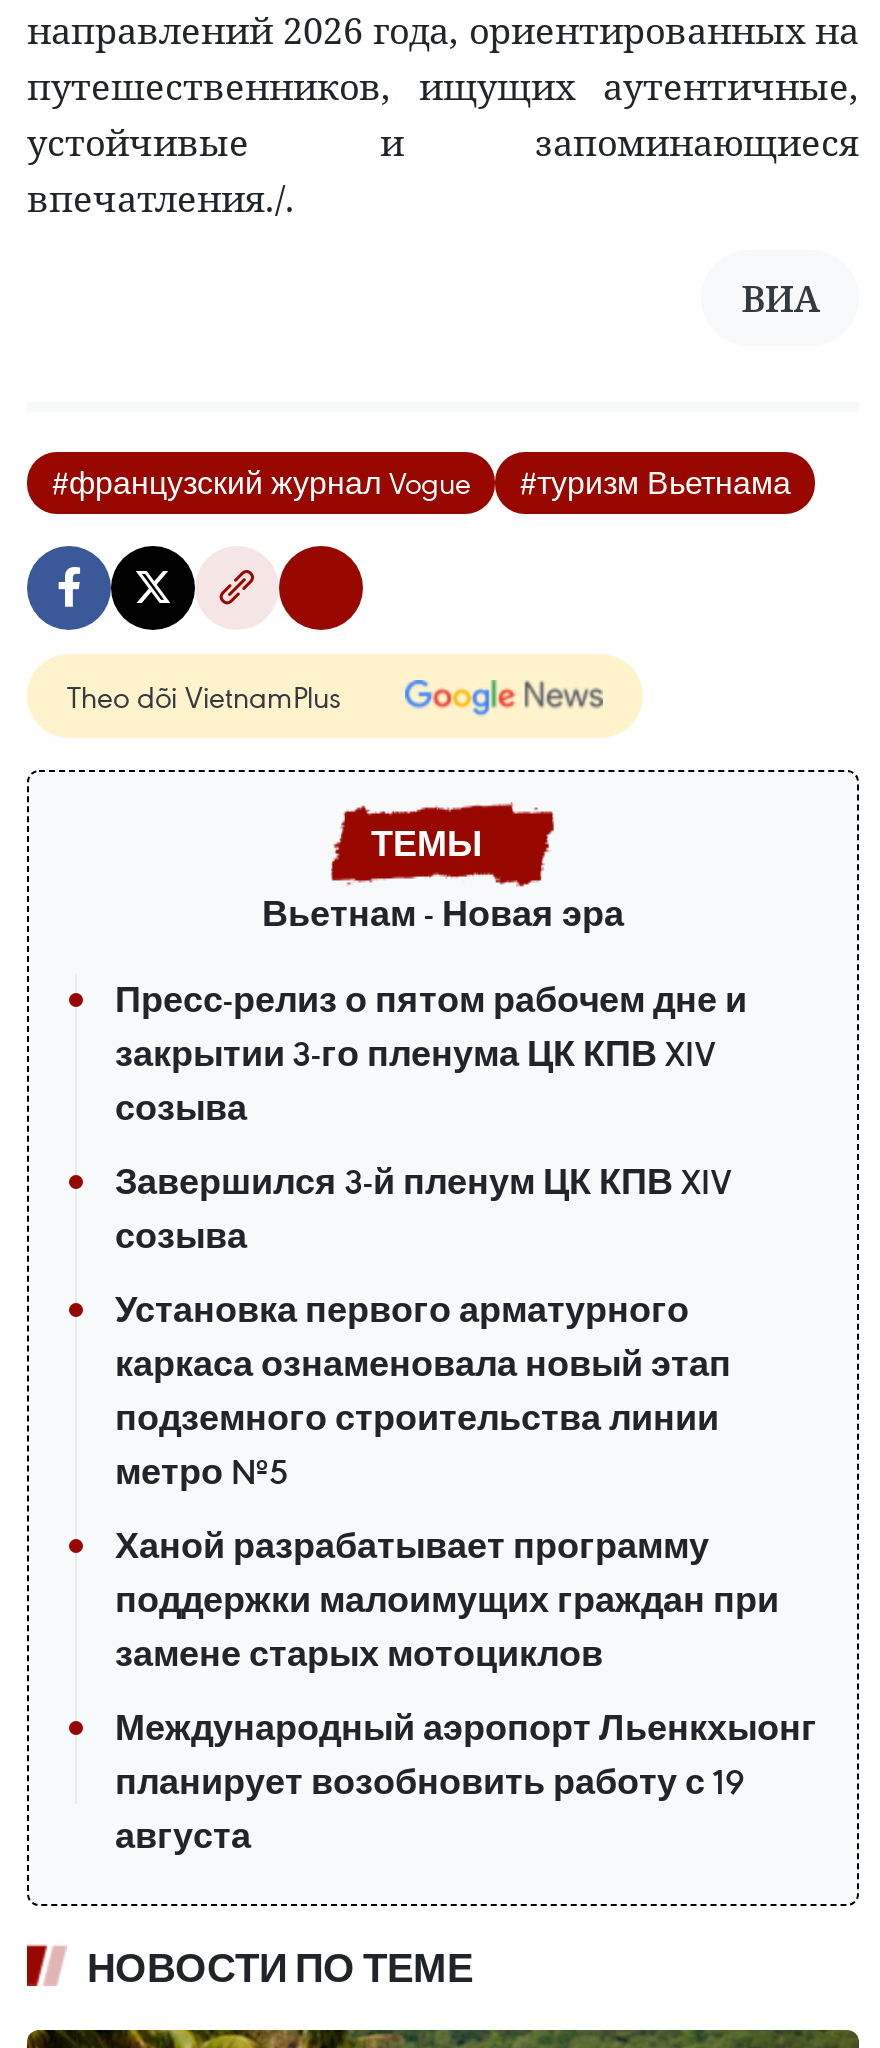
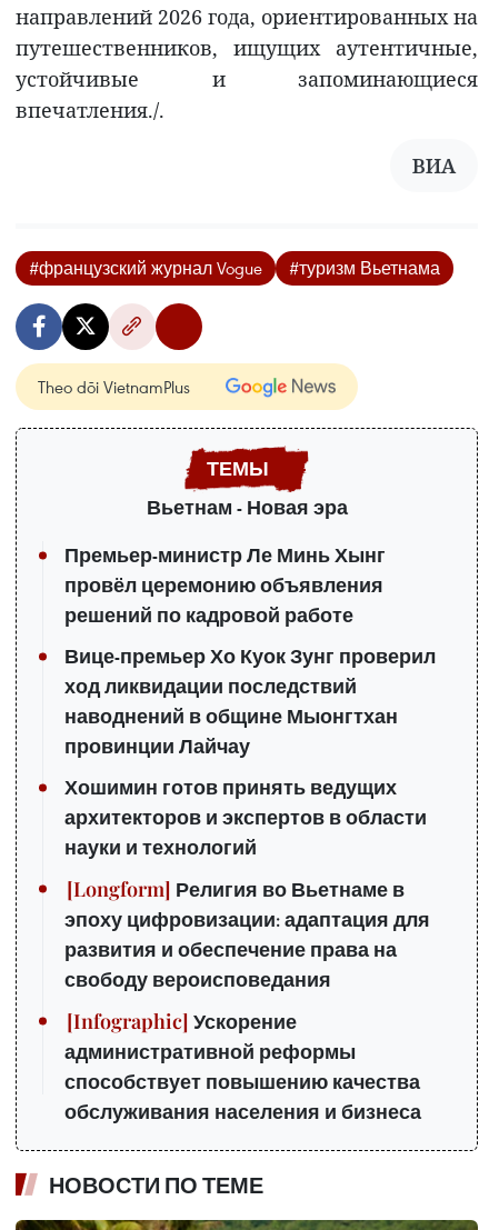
- Пресс-релиз о пятом рабочем дне и
- закрытии 3-го пленума ЦК КПВ XIV
- созыва
+ Премьер-министр Ле Минь Хынг
+ провёл церемонию объявления
+ решений по кадровой работе

- Завершился 3-й пленум ЦК КПВ XIV
- созыва
+ Вице-премьер Хо Куок Зунг проверил
+ ход ликвидации последствий
+ наводнений в общине Мыонгтхан
+ провинции Лайчау

- Установка первого арматурного
- каркаса ознаменовала новый этап
- подземного строительства линии
- метро №5
+ Хошимин готов принять ведущих
+ архитекторов и экспертов в области
+ науки и технологий

- Ханой разрабатывает программу
- поддержки малоимущих граждан при
- замене старых мотоциклов
+ Религия во Вьетнаме в
+ эпоху цифровизации: адаптация для
+ развития и обеспечение права на
+ свободу вероисповедания

- Международный аэропорт Льенкхыонг
- планирует возобновить работу с 19
- августа
+ Ускорение
+ административной реформы
+ способствует повышению качества
+ обслуживания населения и бизнеса
